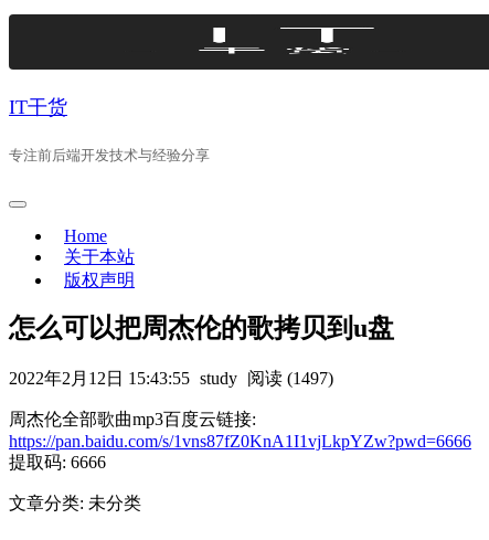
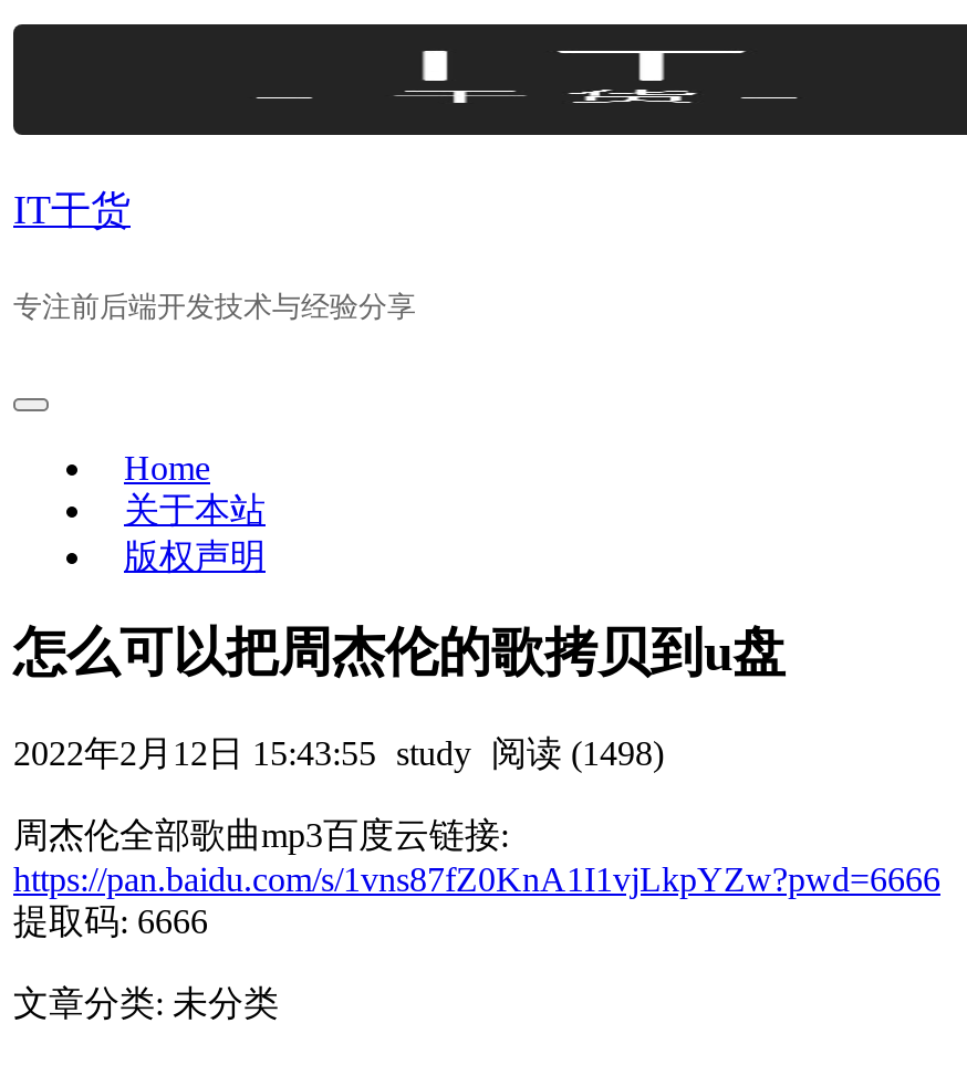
- 2022年2月12日 15:43:55 study 阅读 (1497)
+ 2022年2月12日 15:43:55 study 阅读 (1498)
